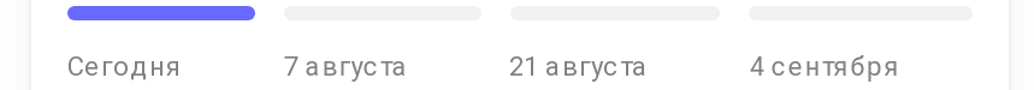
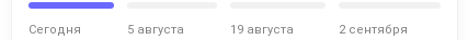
- 7 августа
+ 5 августа

- 21 августа
+ 19 августа

- 4 сентября
+ 2 сентября
